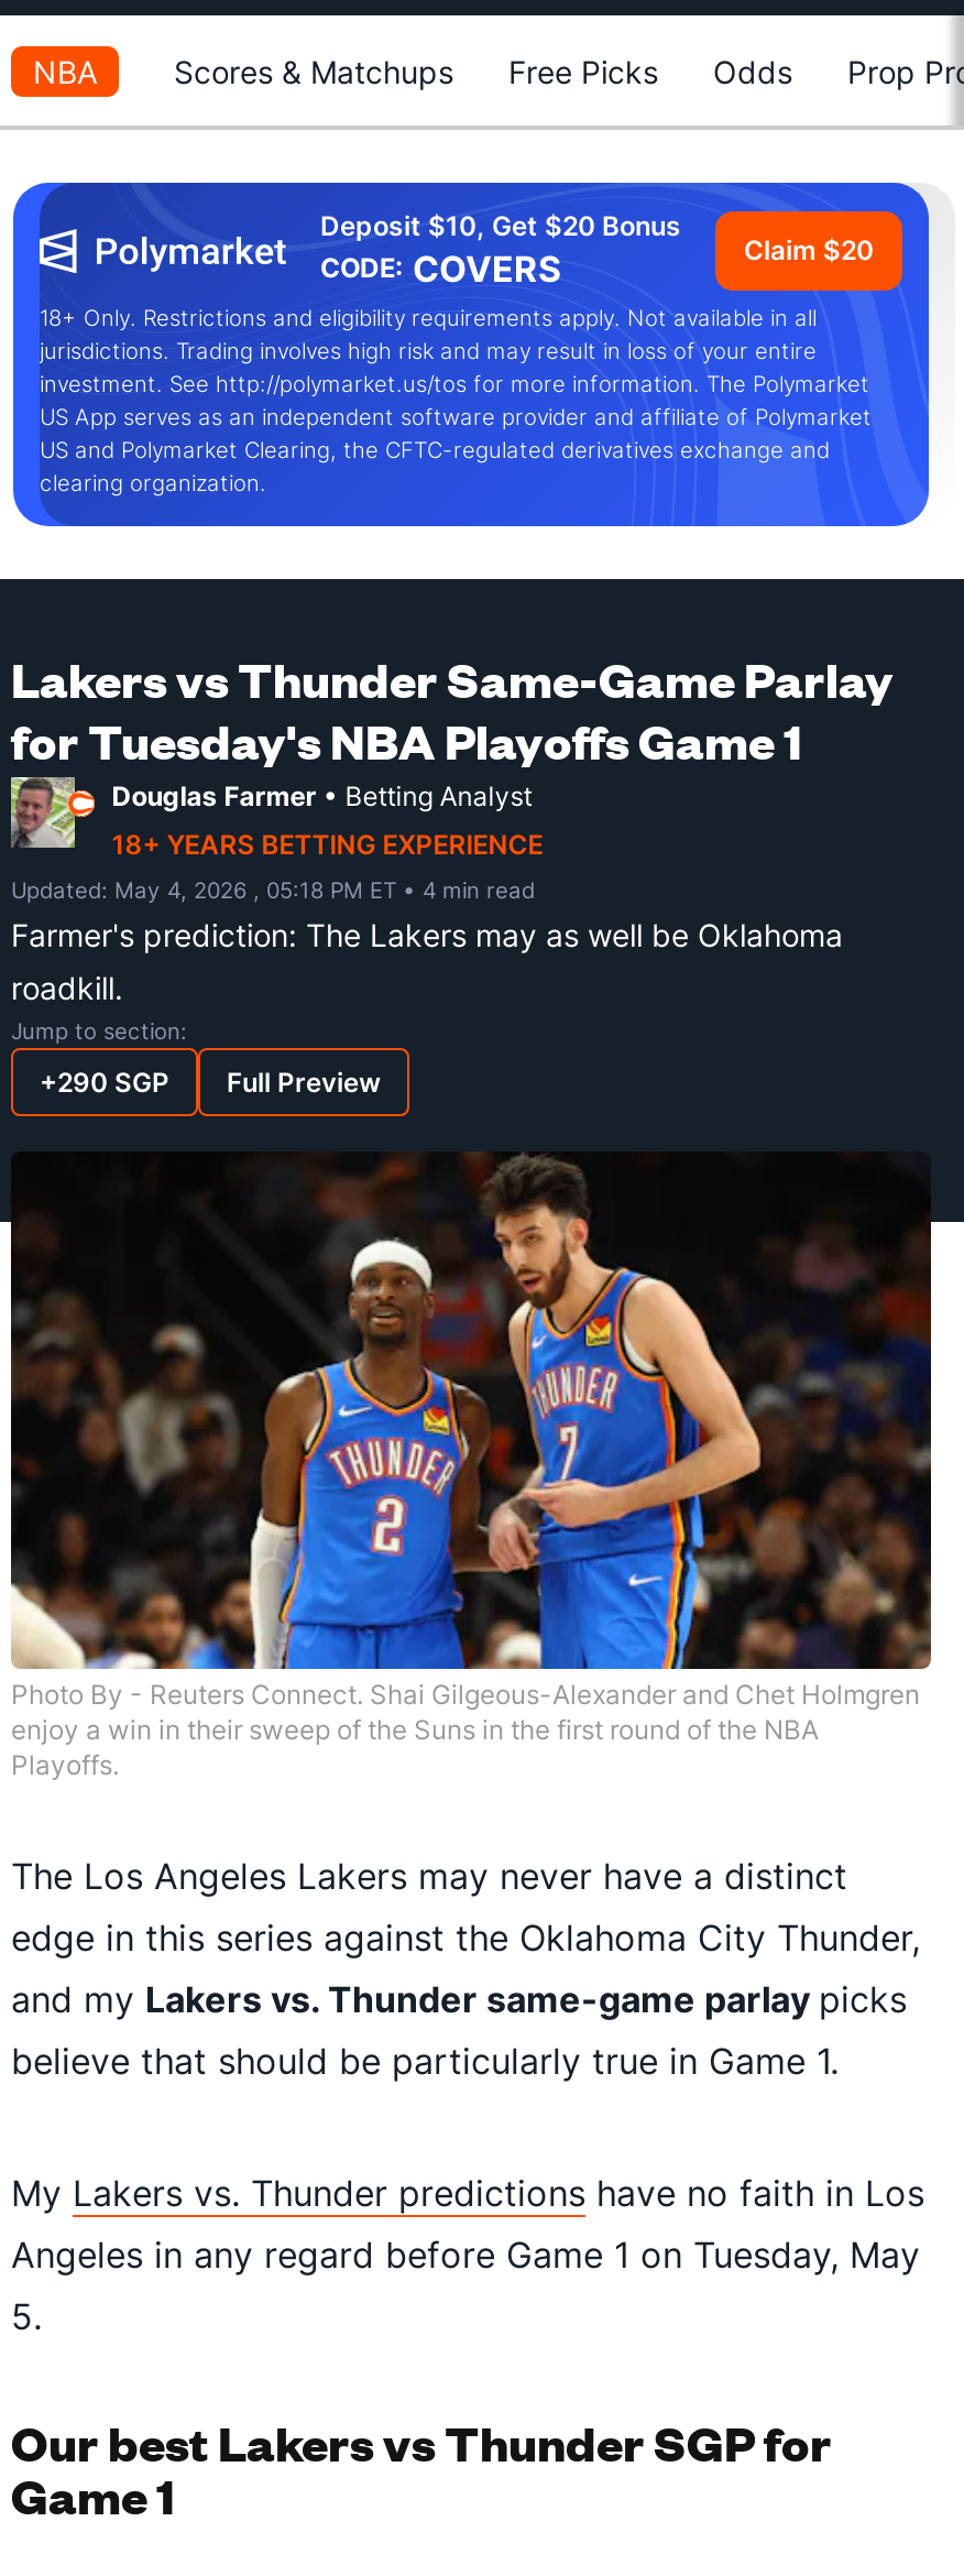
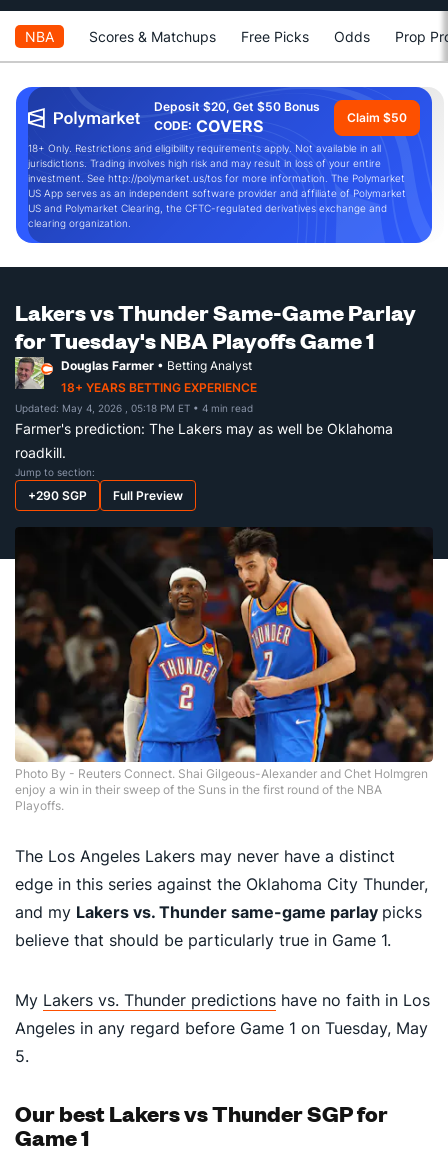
- Deposit $10, Get $20 Bonus
+ Deposit $20, Get $50 Bonus

- Claim $20
+ Claim $50
